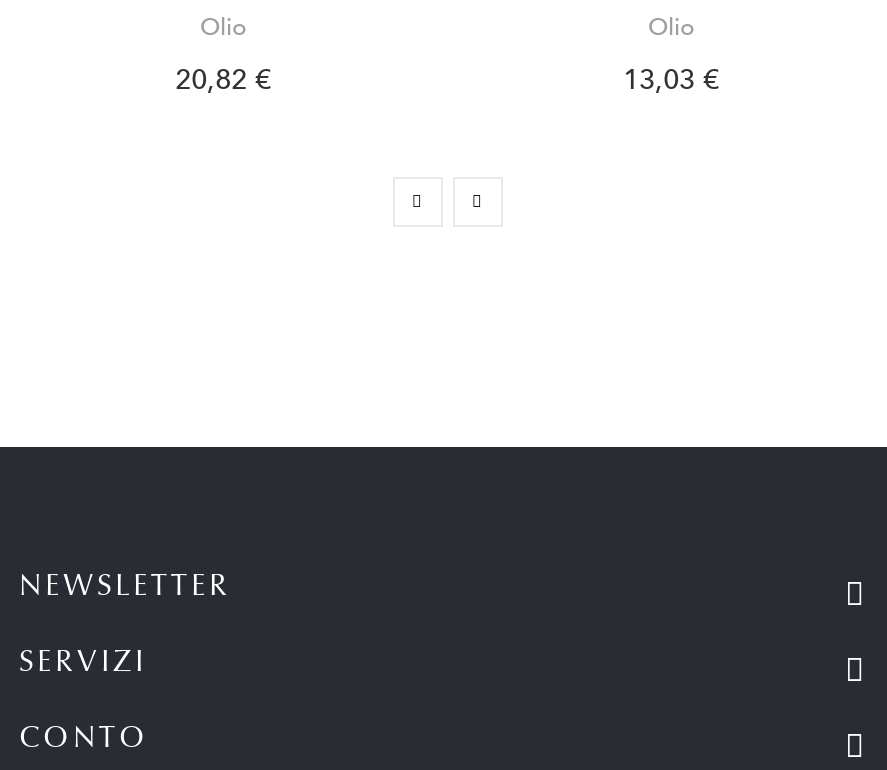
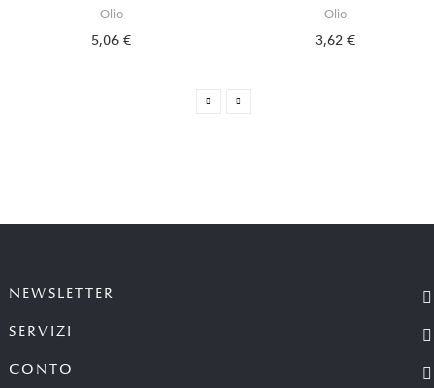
- 20,82 €
+ 5,06 €

- 13,03 €
+ 3,62 €
